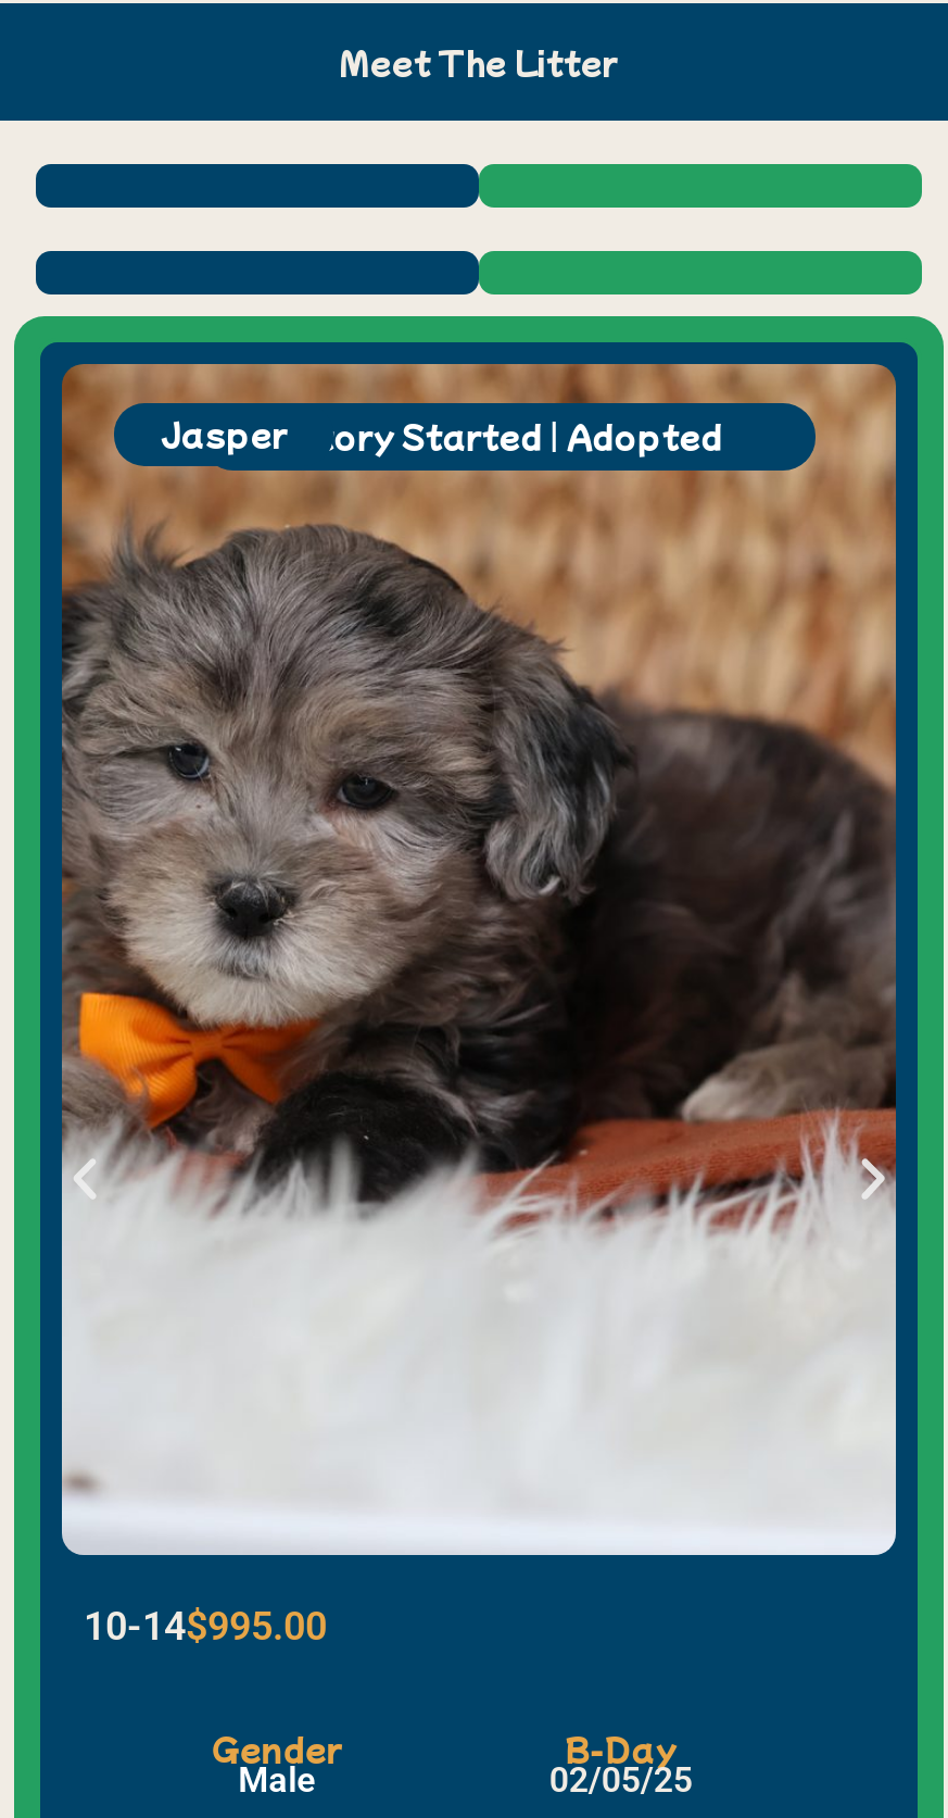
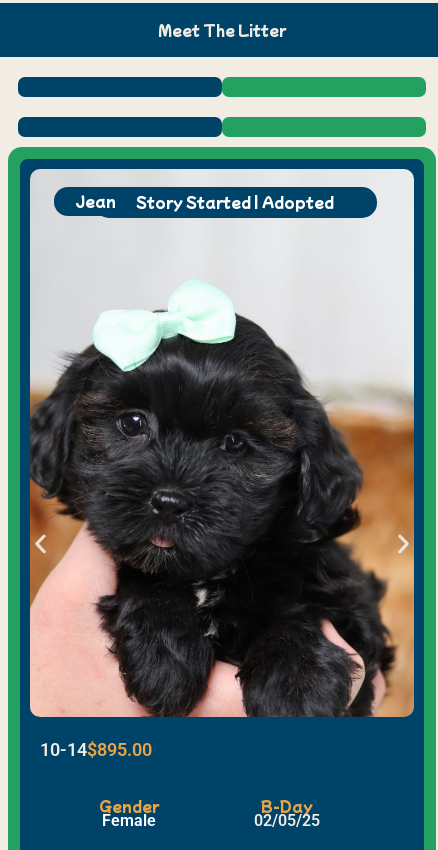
- [image]
- Jasper
+ [image]
+ Jean

- 10-14$995.00
+ 10-14$895.00

- Male
+ Female
